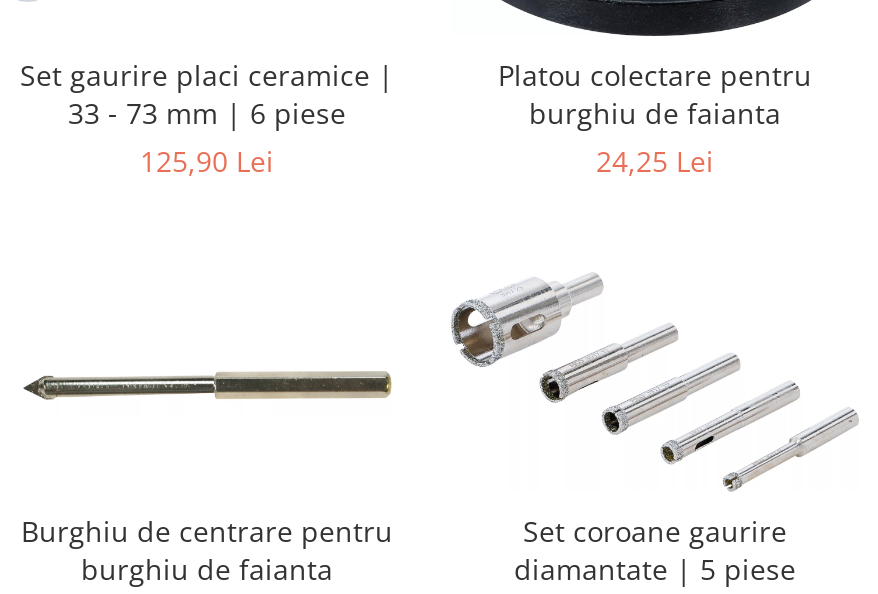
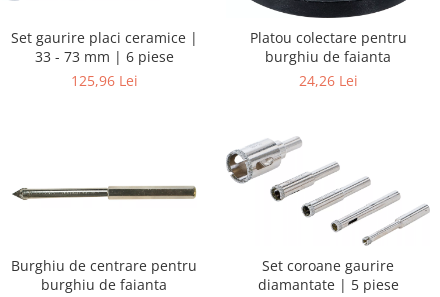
- 125,90 Lei
+ 125,96 Lei

- 24,25 Lei
+ 24,26 Lei
